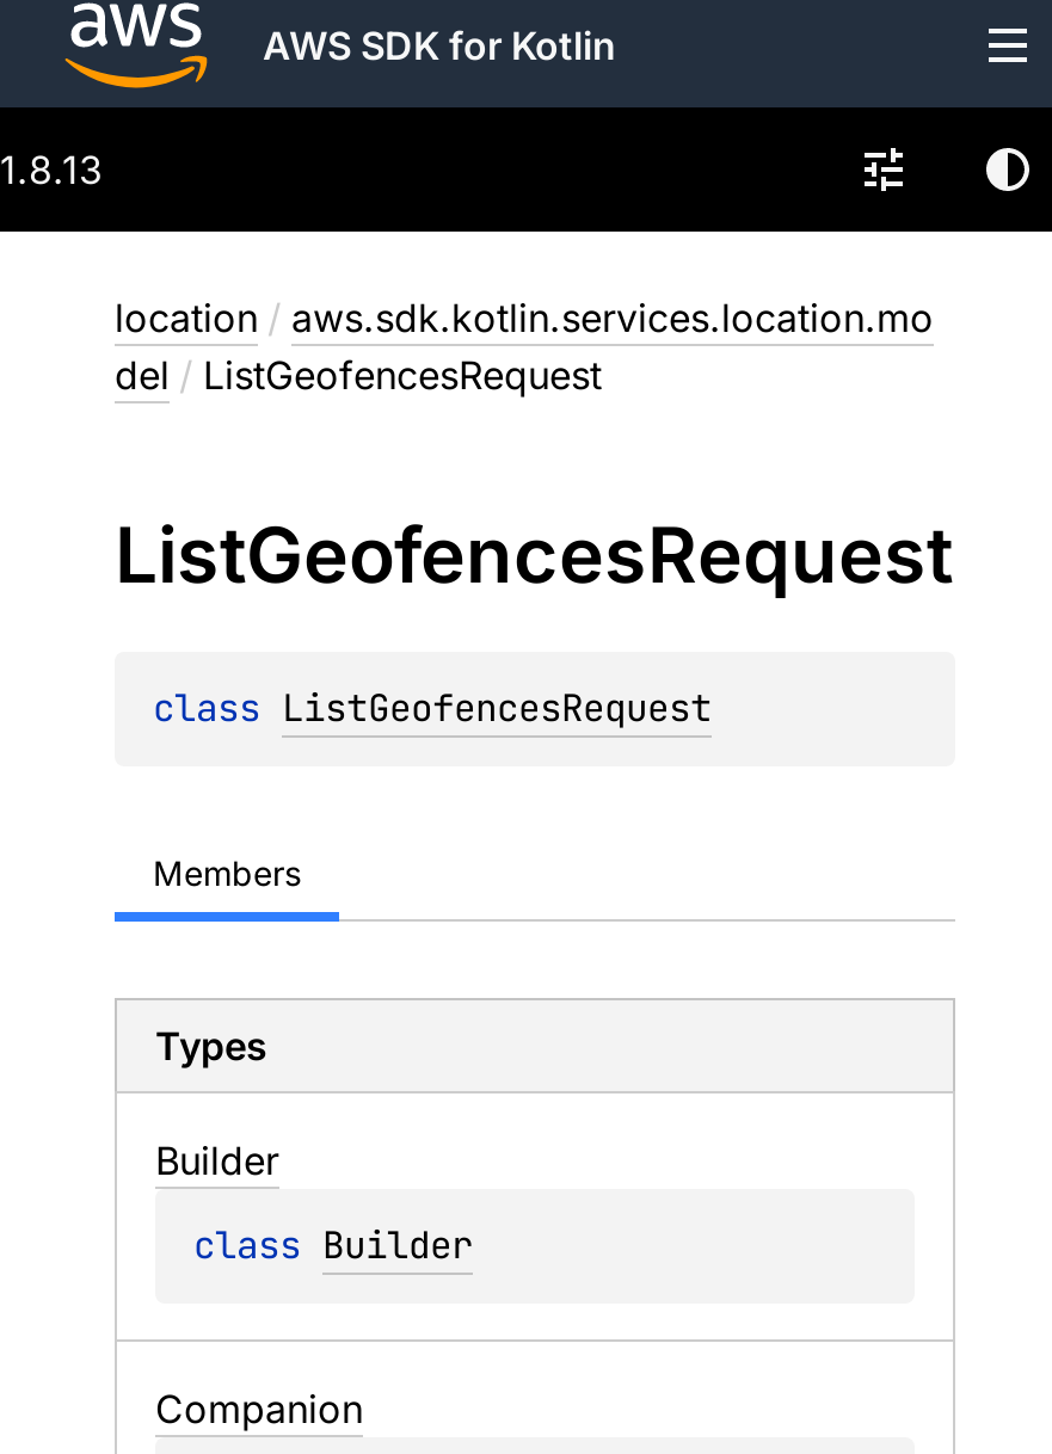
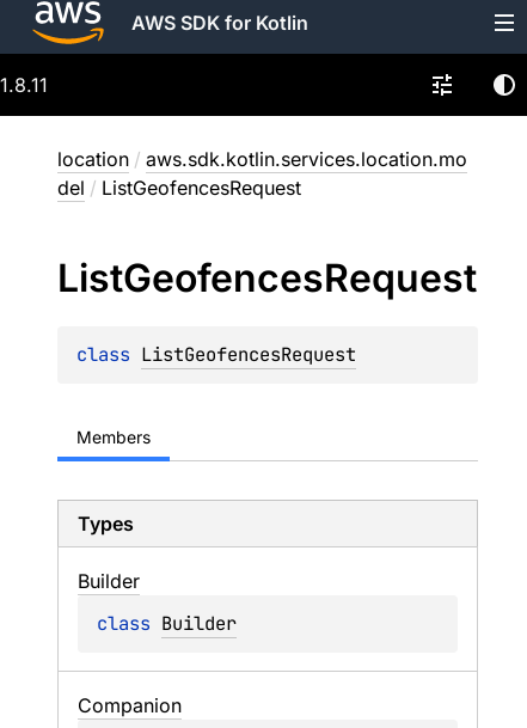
- 1.8.13
+ 1.8.11
